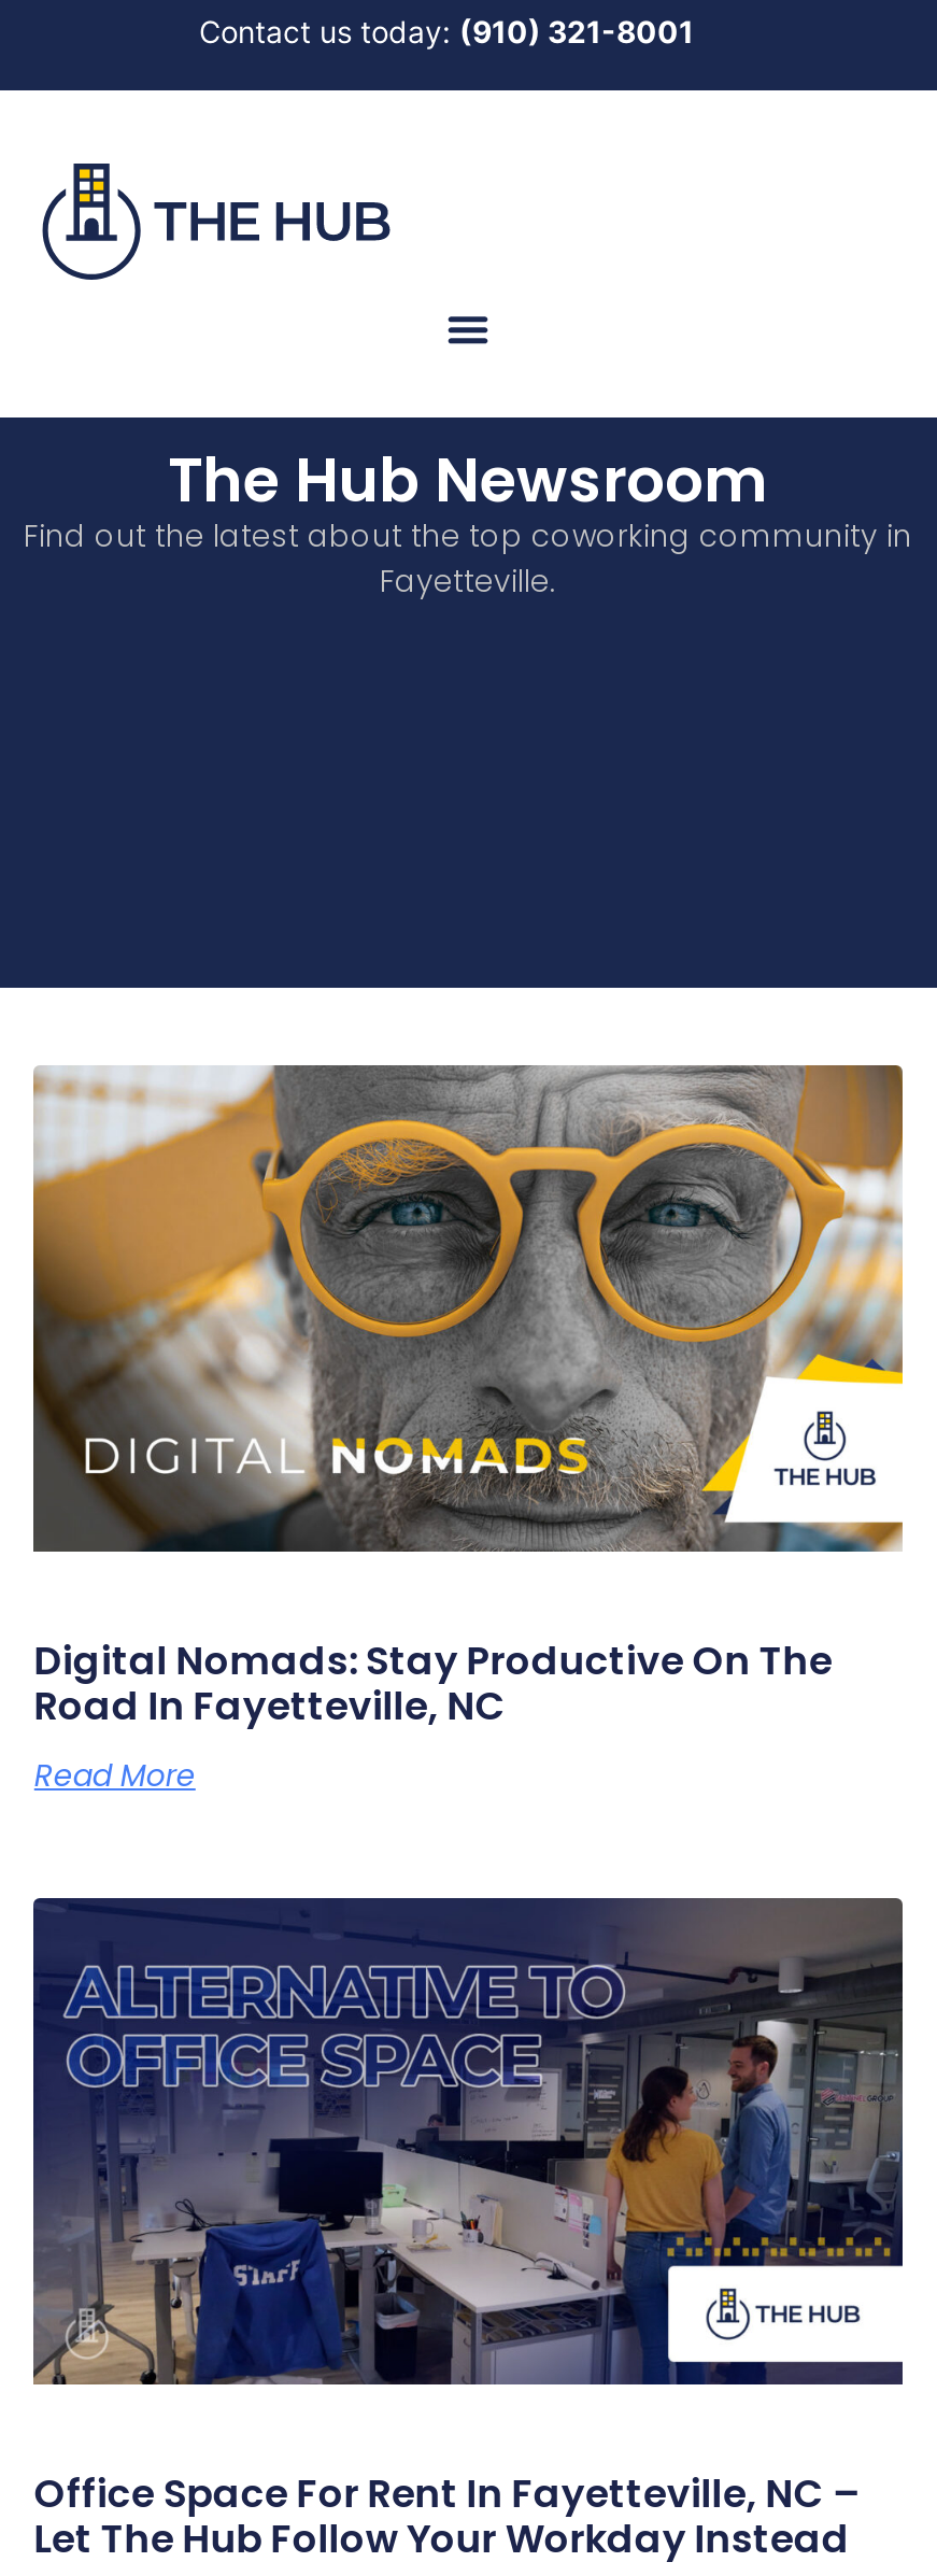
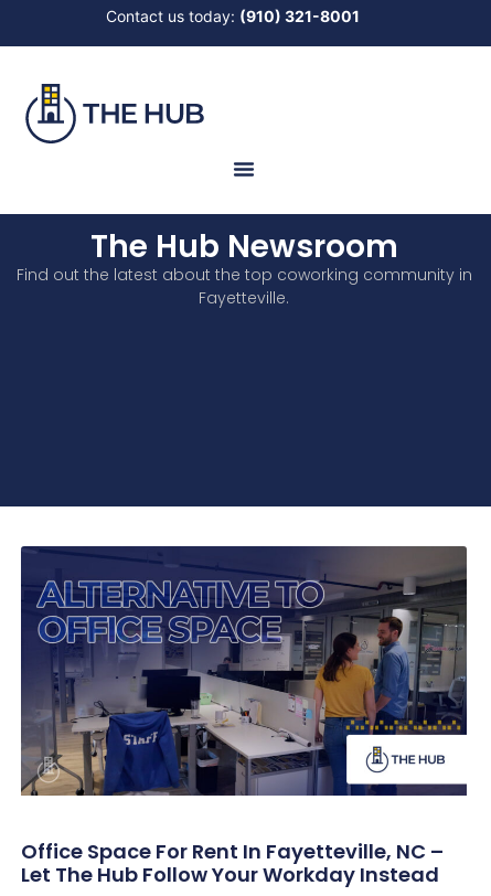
- [image]
- Digital Nomads: Stay Productive On The
- Road In Fayetteville, NC
- Read More
